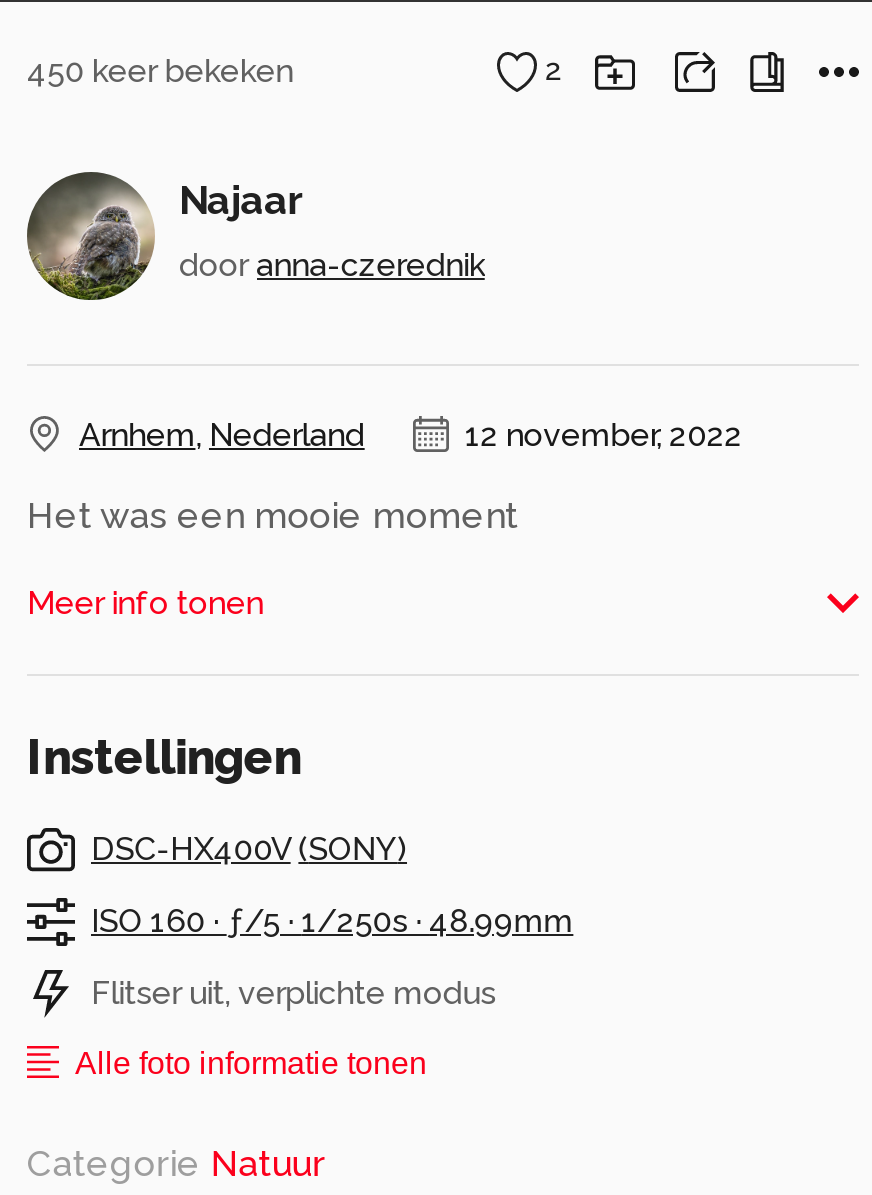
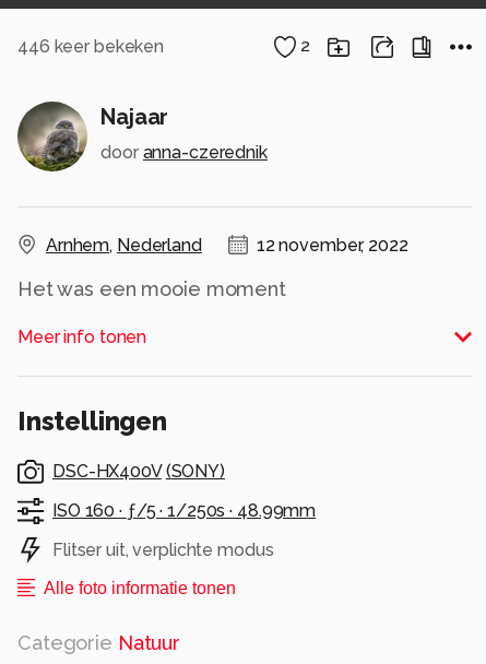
- 450 keer bekeken
+ 446 keer bekeken
